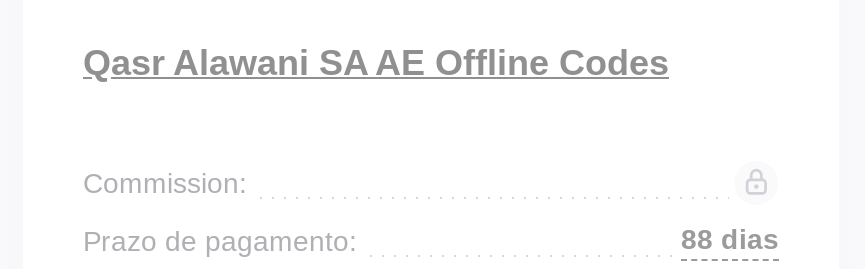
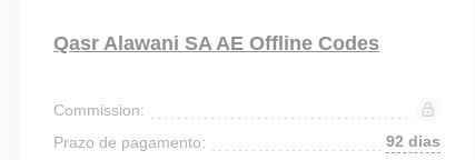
- 88 dias
+ 92 dias
